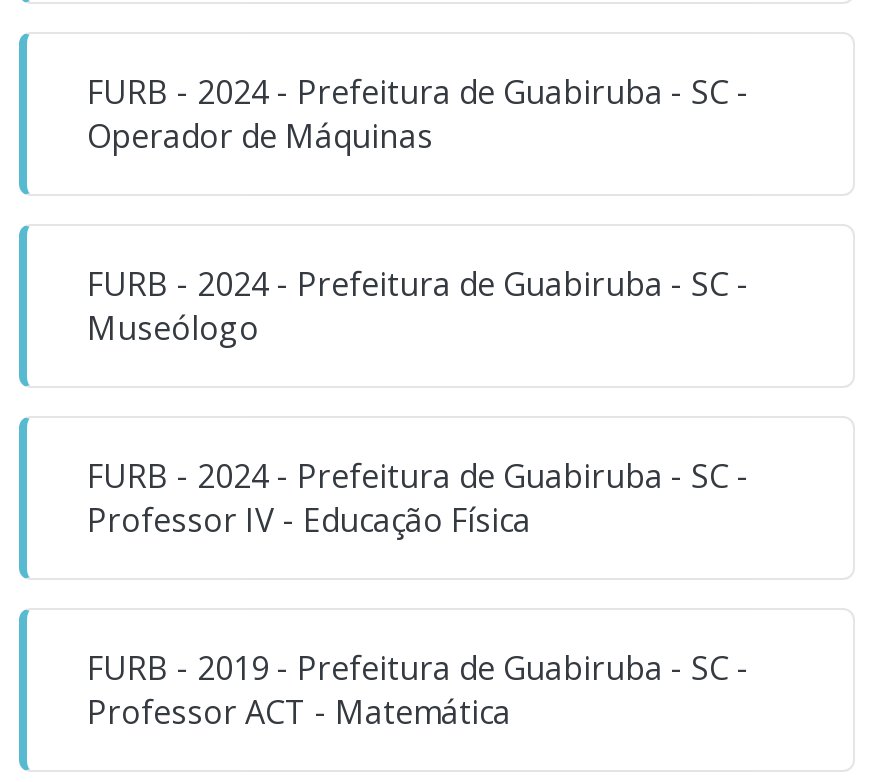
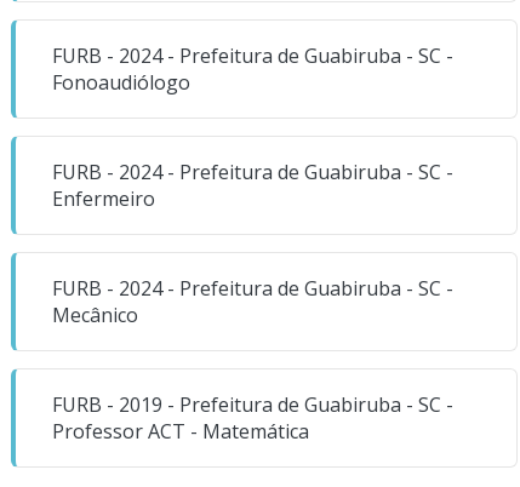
- Operador de Máquinas
+ Fonoaudiólogo

- Museólogo
+ Enfermeiro

- Professor IV - Educação Física
+ Mecânico
